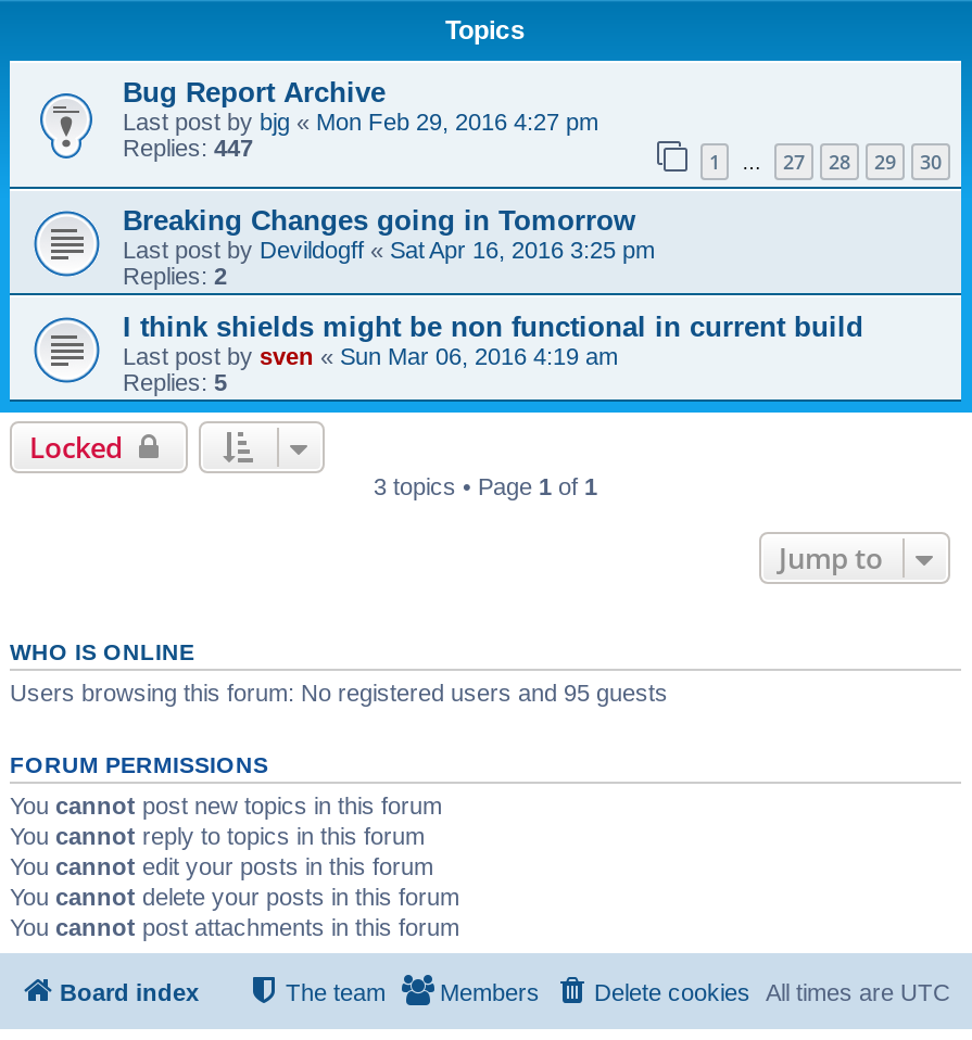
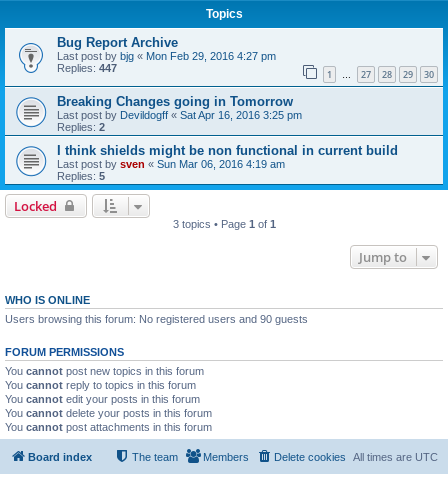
- Users browsing this forum: No registered users and 95 guests
+ Users browsing this forum: No registered users and 90 guests
